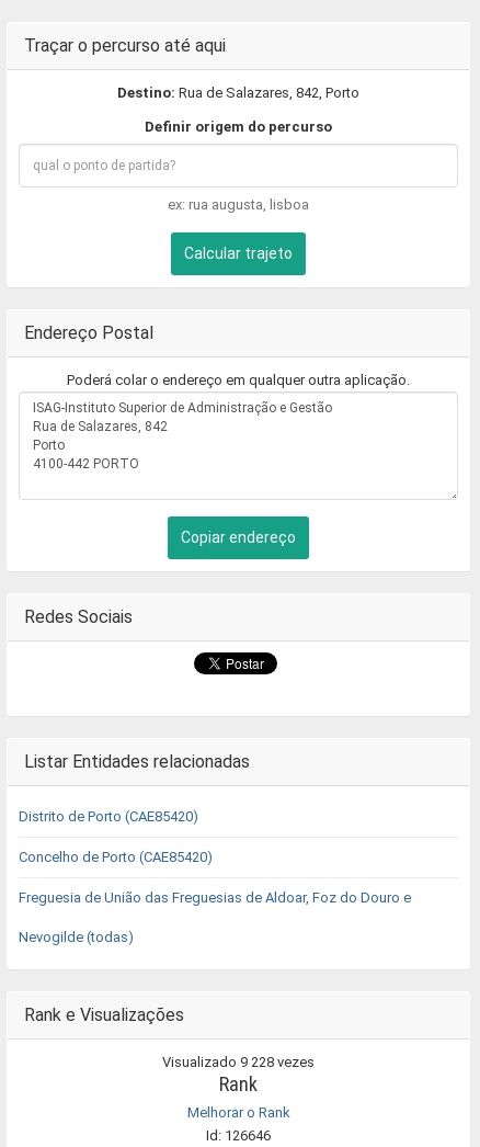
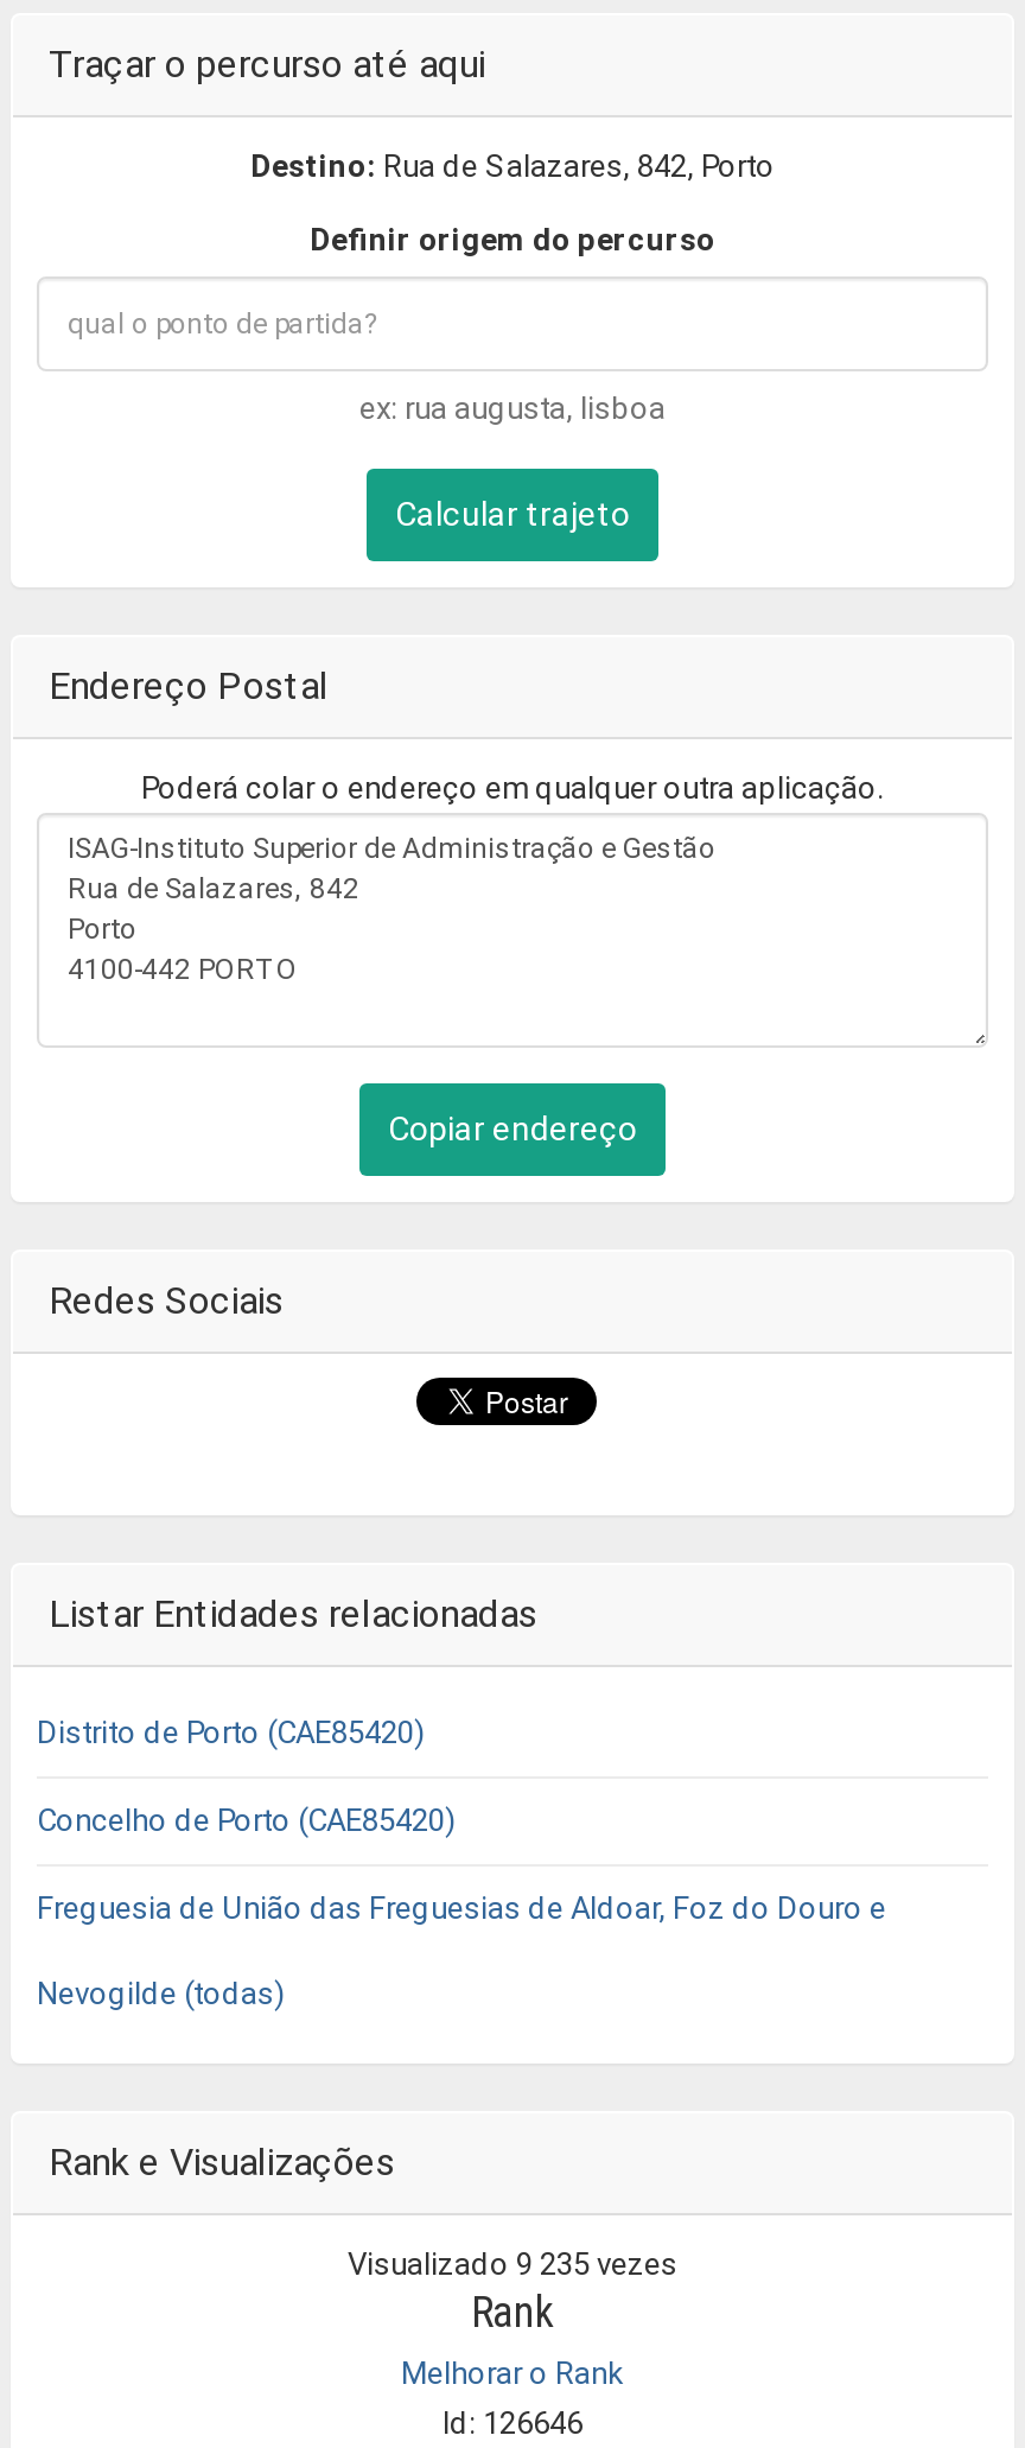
- Visualizado 9 228 vezes
+ Visualizado 9 235 vezes
